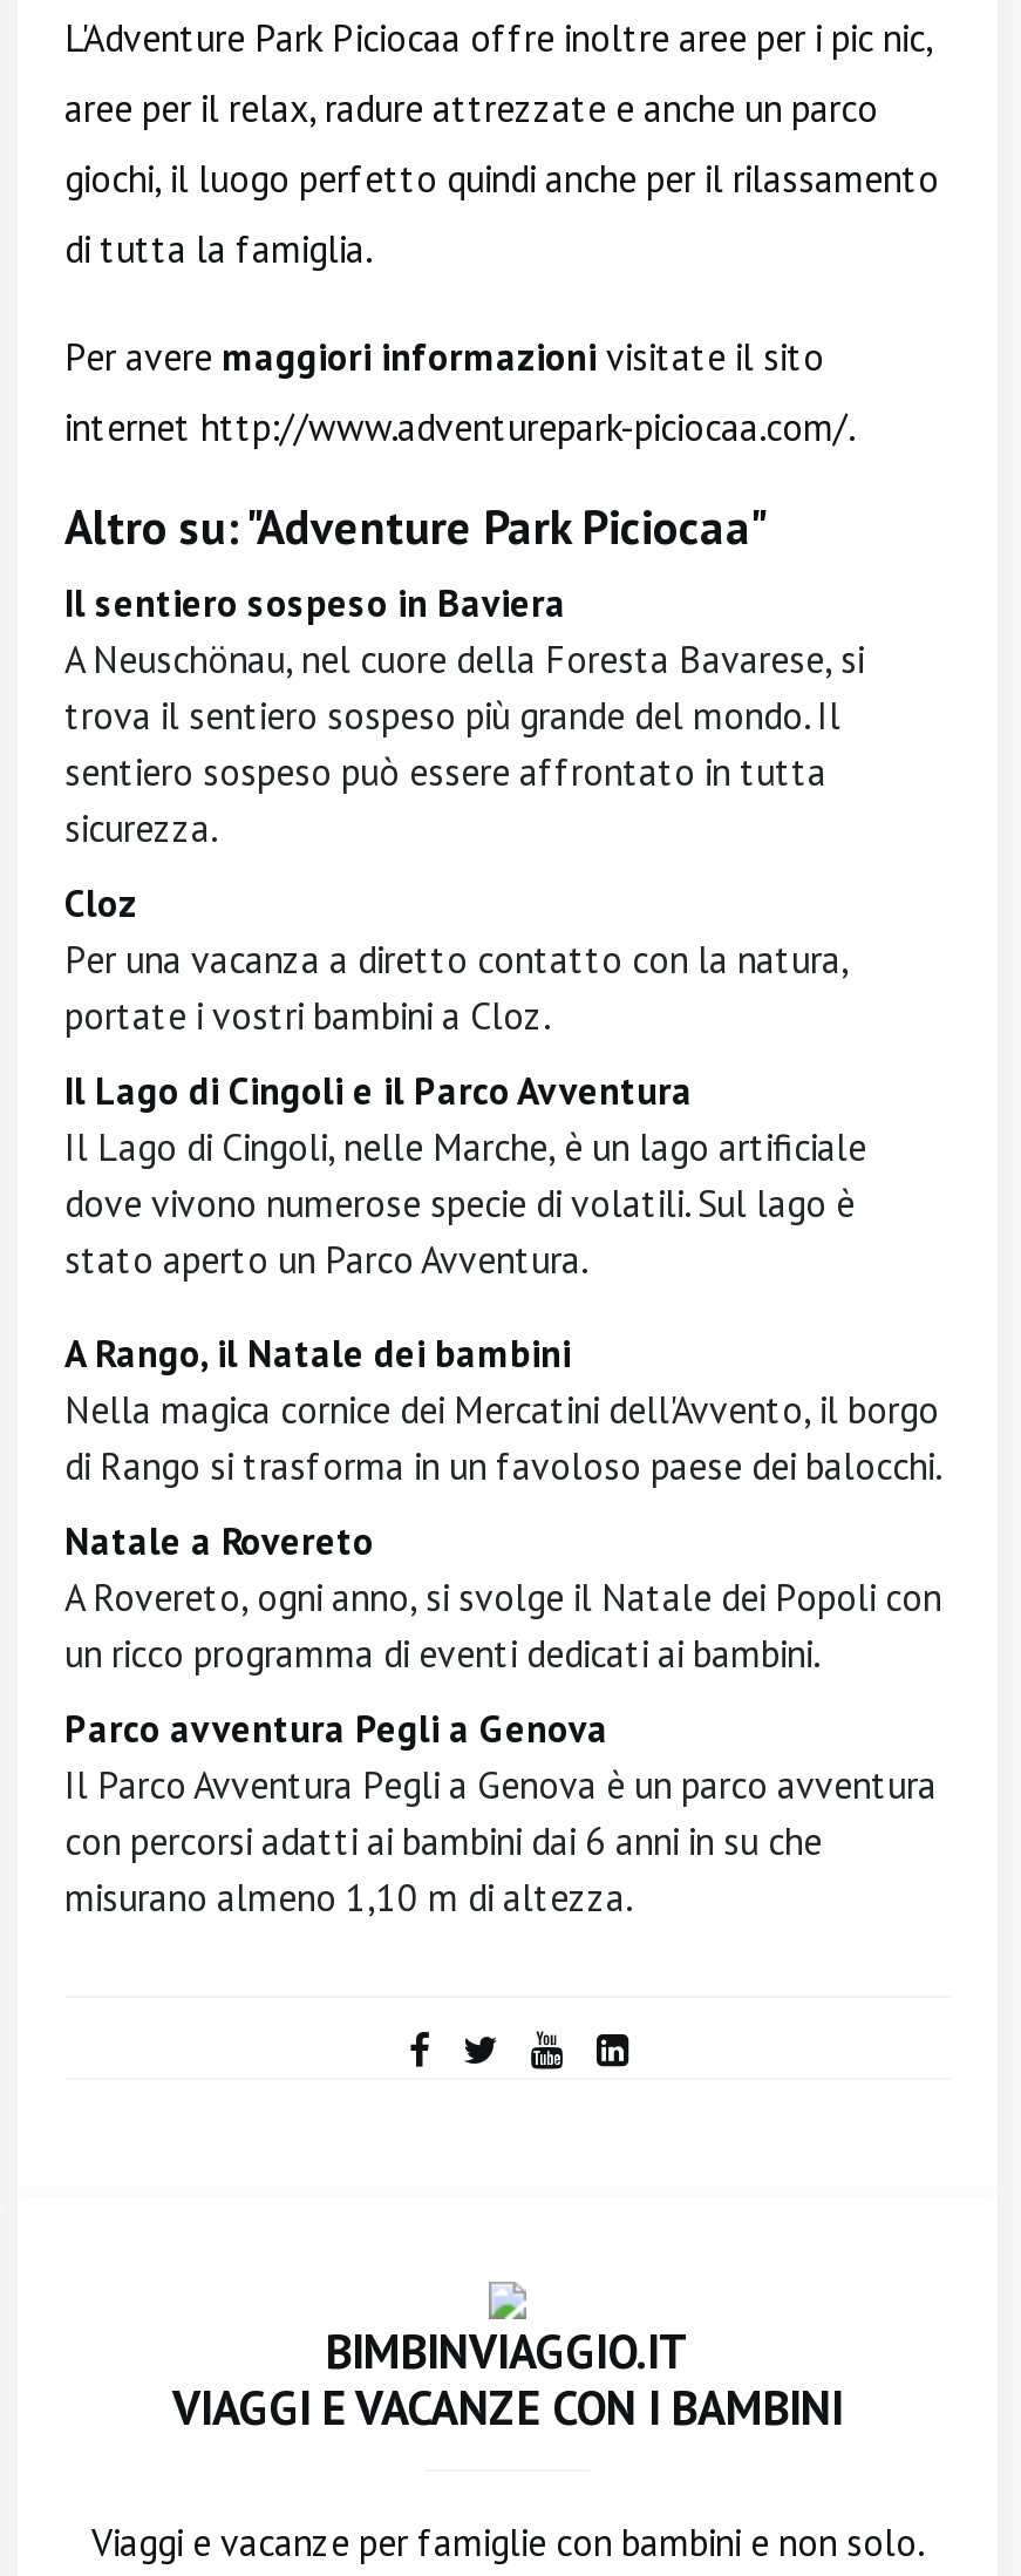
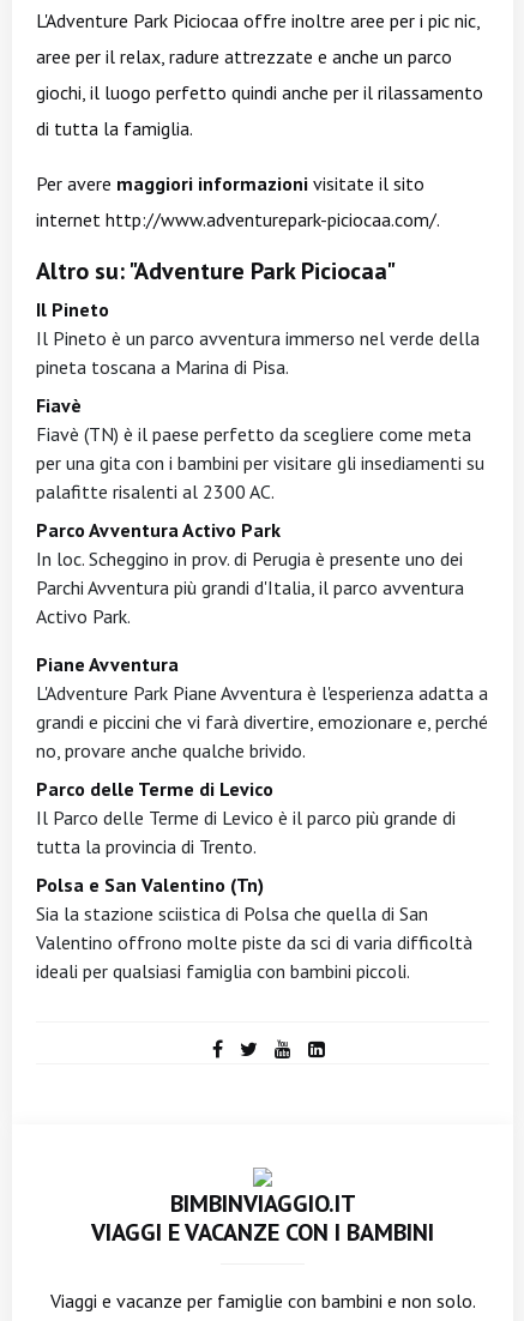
- Il sentiero sospeso in Baviera
- A Neuschönau, nel cuore della Foresta Bavarese, si
- trova il sentiero sospeso più grande del mondo. Il
- sentiero sospeso può essere affrontato in tutta
- sicurezza.
+ Il Pineto
+ Il Pineto è un parco avventura immerso nel verde della
+ pineta toscana a Marina di Pisa.

- Cloz
- Per una vacanza a diretto contatto con la natura,
- portate i vostri bambini a Cloz.
+ Fiavè
+ Fiavè (TN) è il paese perfetto da scegliere come meta
+ per una gita con i bambini per visitare gli insediamenti su
+ palafitte risalenti al 2300 AC.

- Il Lago di Cingoli e il Parco Avventura
- Il Lago di Cingoli, nelle Marche, è un lago artificiale
- dove vivono numerose specie di volatili. Sul lago è
- stato aperto un Parco Avventura.
+ Parco Avventura Activo Park
+ In loc. Scheggino in prov. di Perugia è presente uno dei
+ Parchi Avventura più grandi d'Italia, il parco avventura
+ Activo Park.

- A Rango, il Natale dei bambini
- Nella magica cornice dei Mercatini dell'Avvento, il borgo
- di Rango si trasforma in un favoloso paese dei balocchi.
+ Piane Avventura
+ L'Adventure Park Piane Avventura è l'esperienza adatta a
+ grandi e piccini che vi farà divertire, emozionare e, perché
+ no, provare anche qualche brivido.

- Natale a Rovereto
- A Rovereto, ogni anno, si svolge il Natale dei Popoli con
- un ricco programma di eventi dedicati ai bambini.
+ Parco delle Terme di Levico
+ Il Parco delle Terme di Levico è il parco più grande di
+ tutta la provincia di Trento.

- Parco avventura Pegli a Genova
- Il Parco Avventura Pegli a Genova è un parco avventura
- con percorsi adatti ai bambini dai 6 anni in su che
- misurano almeno 1,10 m di altezza.
+ Polsa e San Valentino (Tn)
+ Sia la stazione sciistica di Polsa che quella di San
+ Valentino offrono molte piste da sci di varia difficoltà
+ ideali per qualsiasi famiglia con bambini piccoli.
